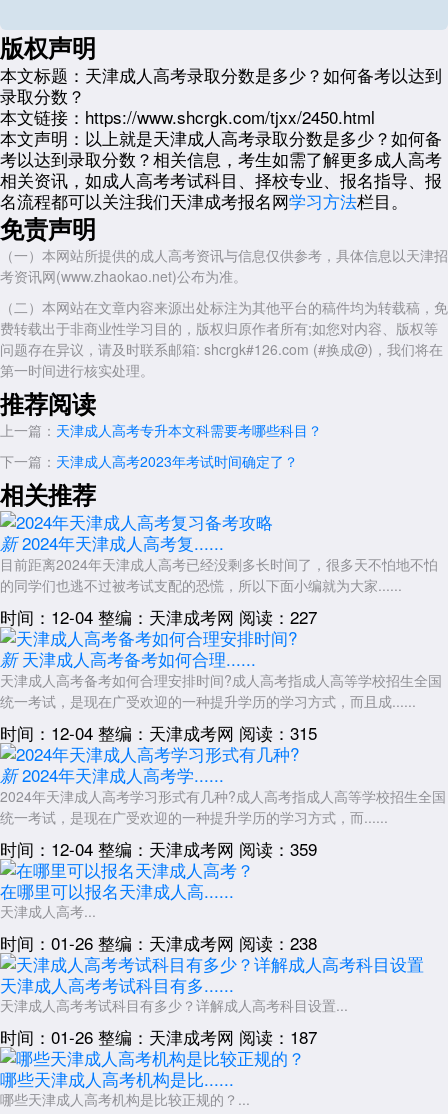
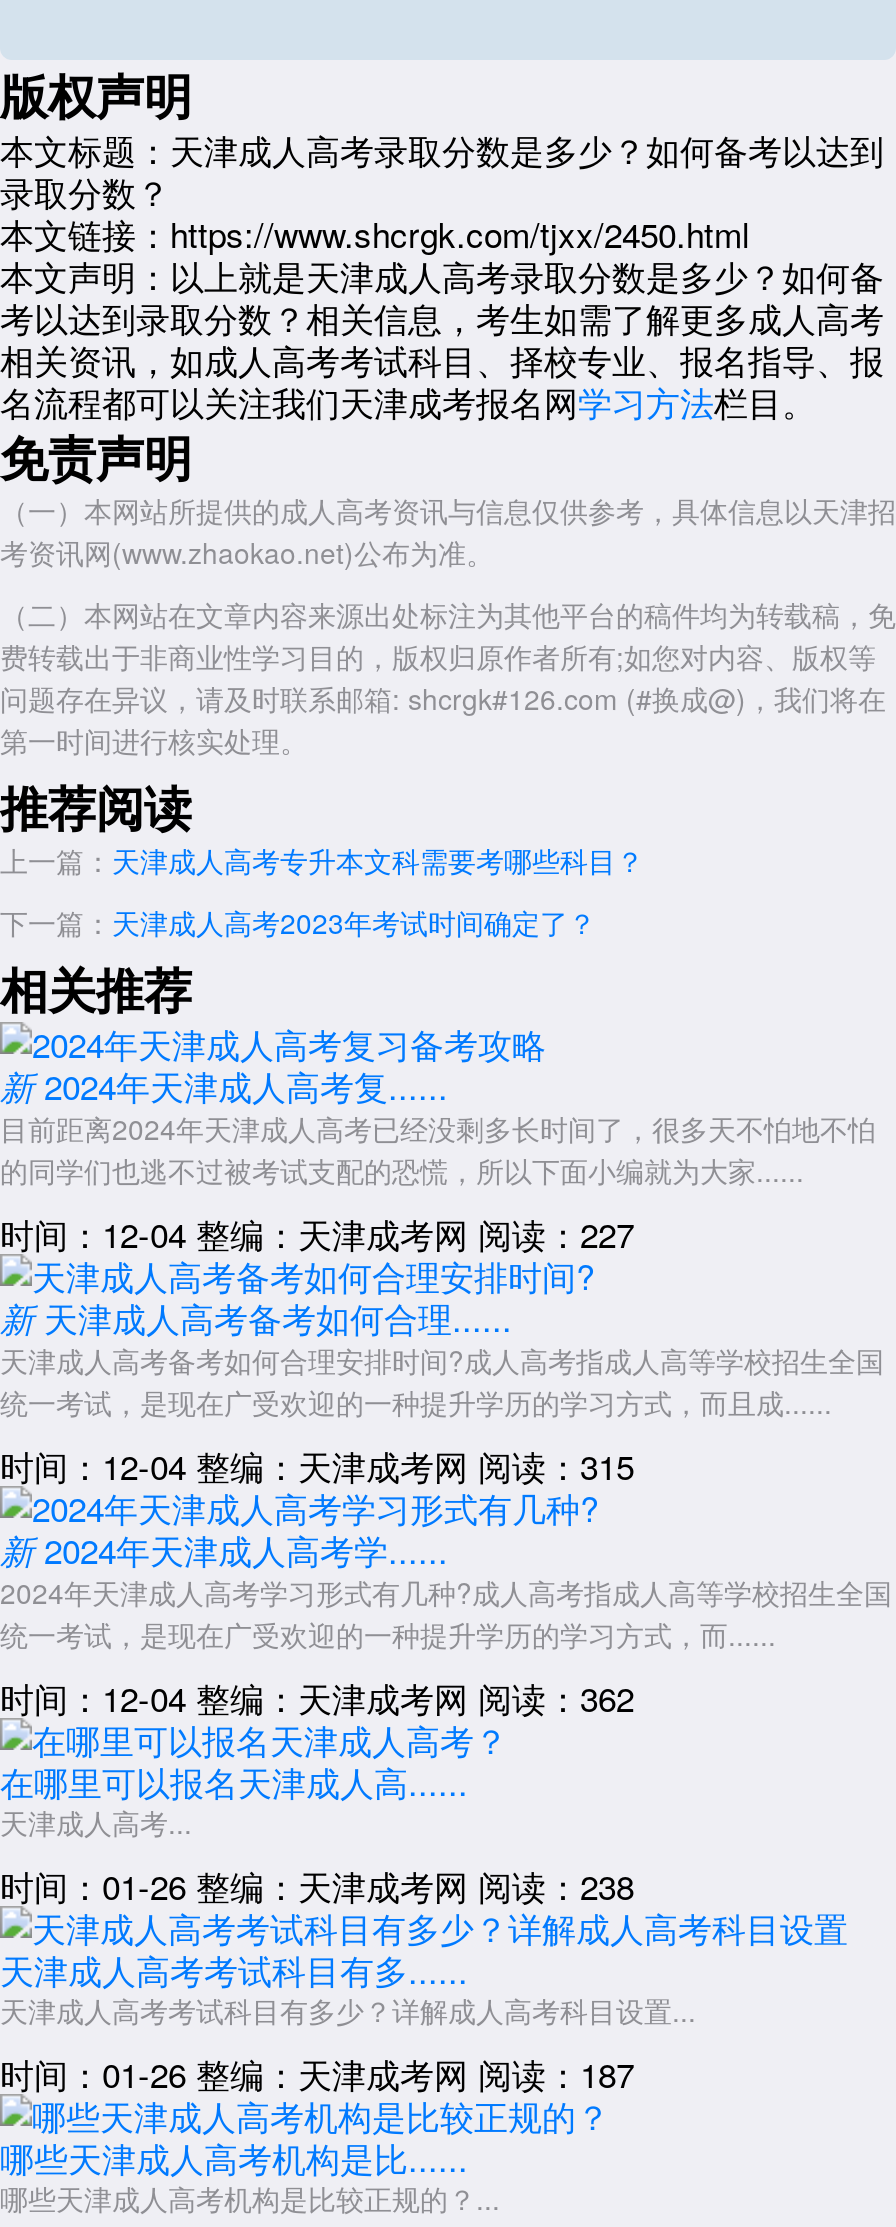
- 时间：12-04 整编：天津成考网 阅读：359
+ 时间：12-04 整编：天津成考网 阅读：362
